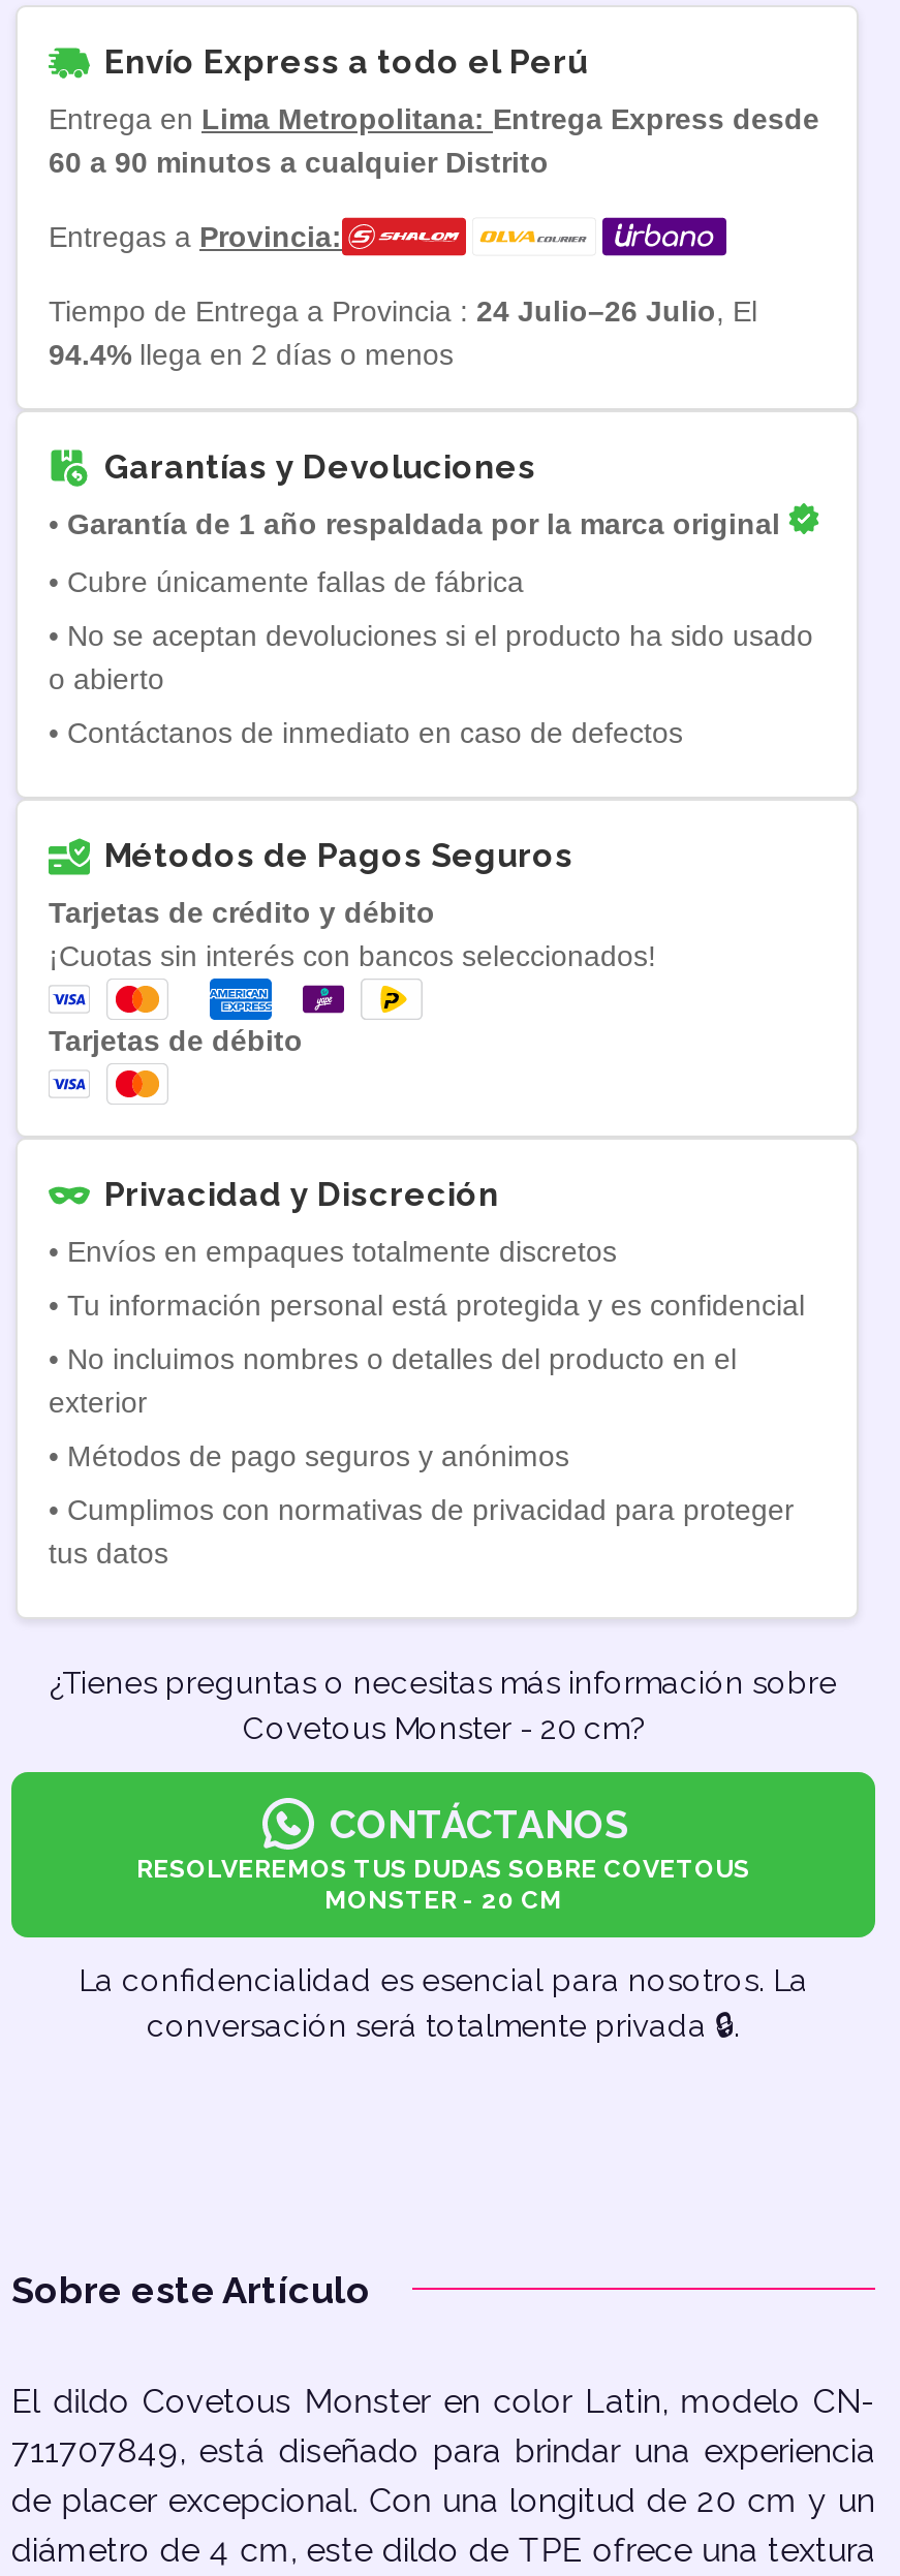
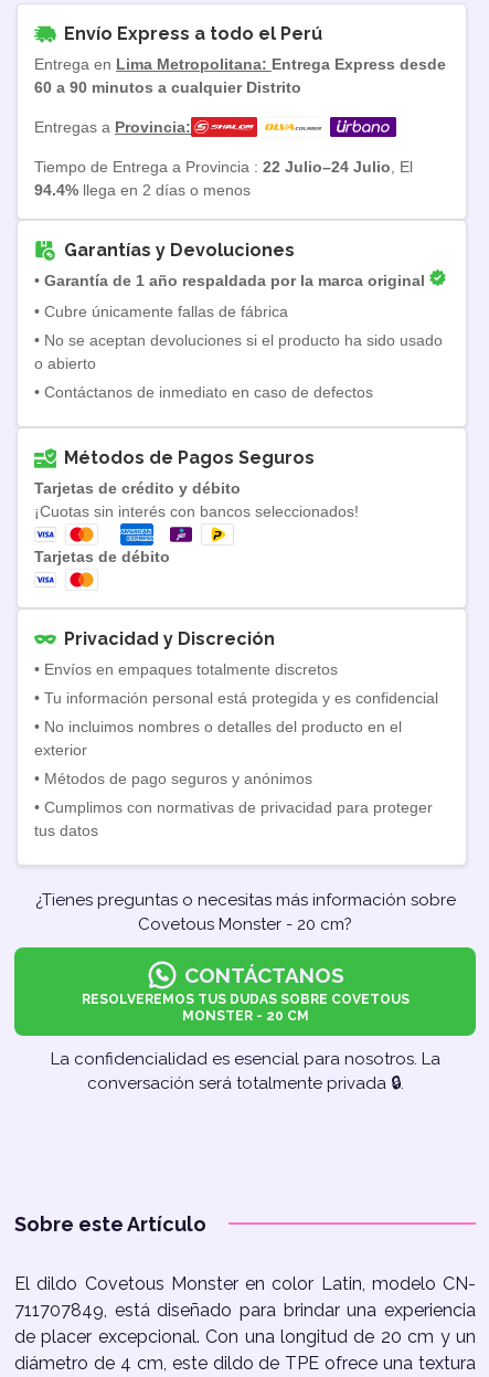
- Tiempo de Entrega a Provincia : 24 Julio–26 Julio, El
+ Tiempo de Entrega a Provincia : 22 Julio–24 Julio, El
